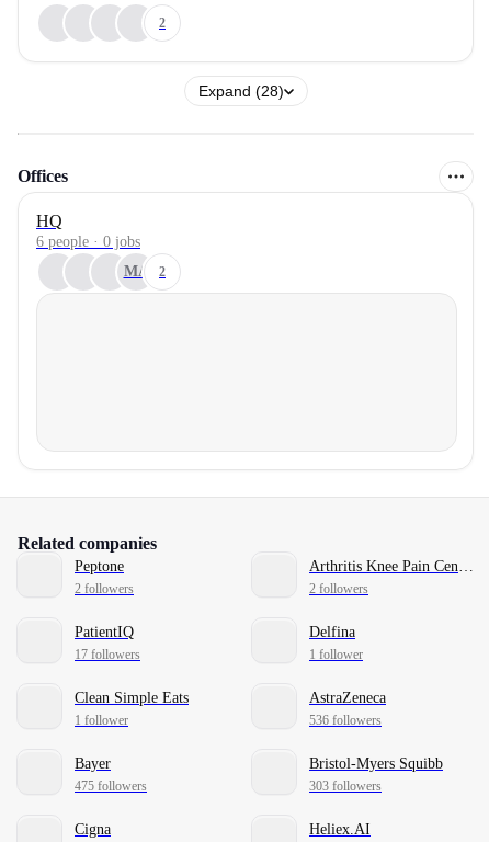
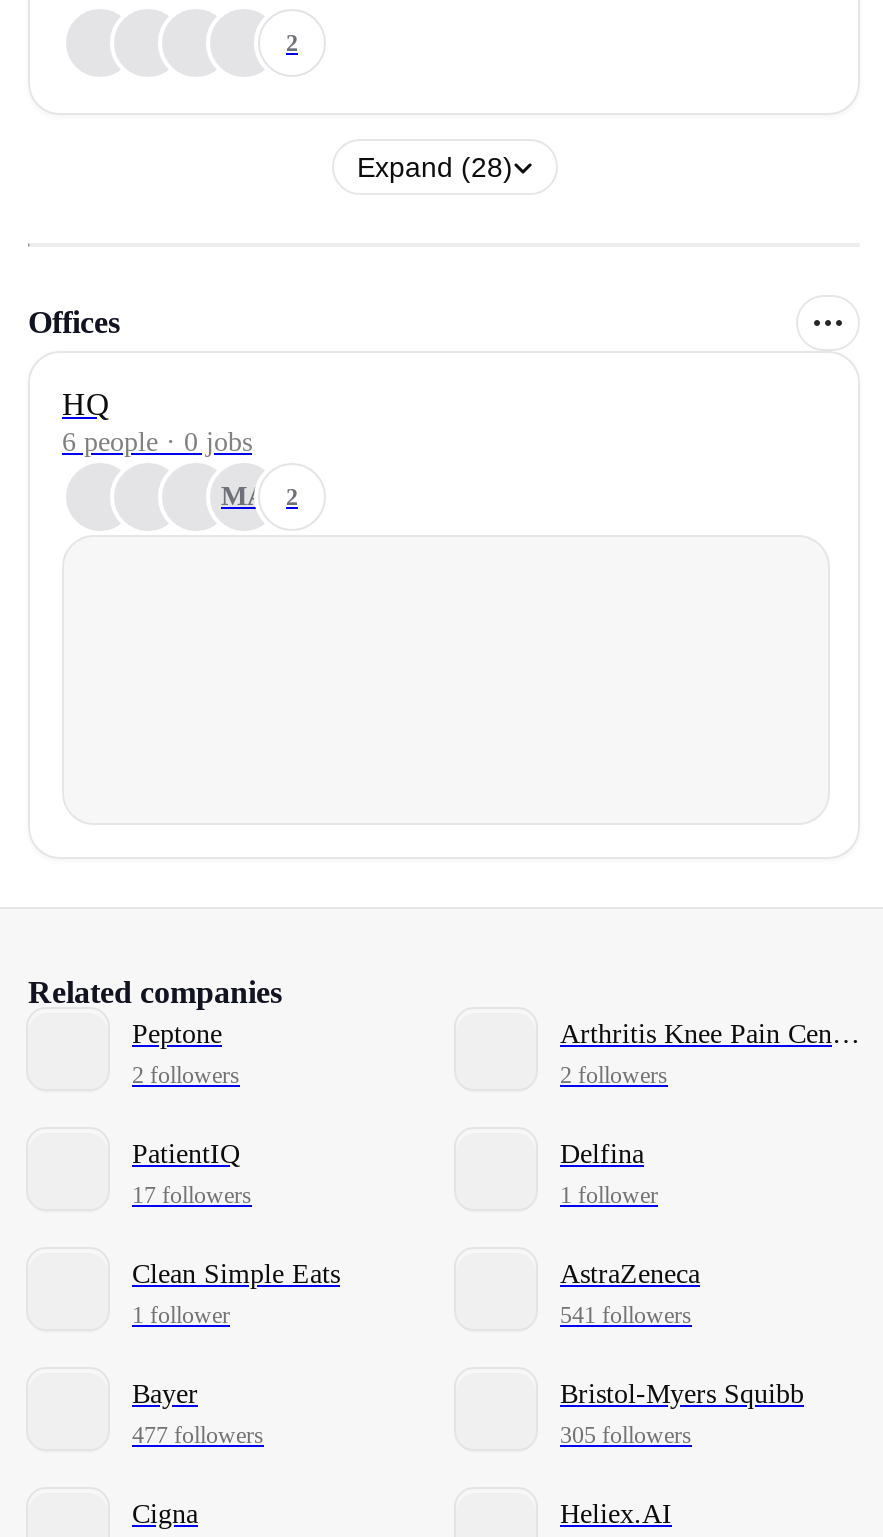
- 536 followers
+ 541 followers

- 475 followers
+ 477 followers

- 303 followers
+ 305 followers
